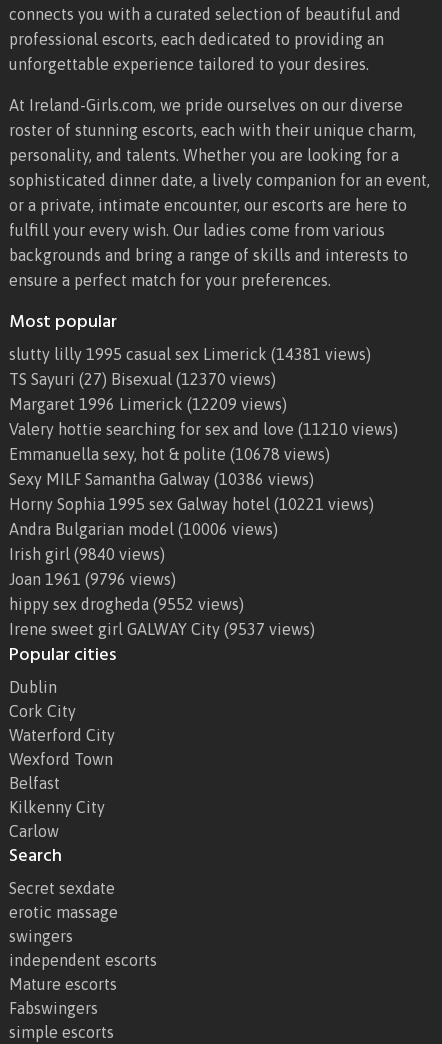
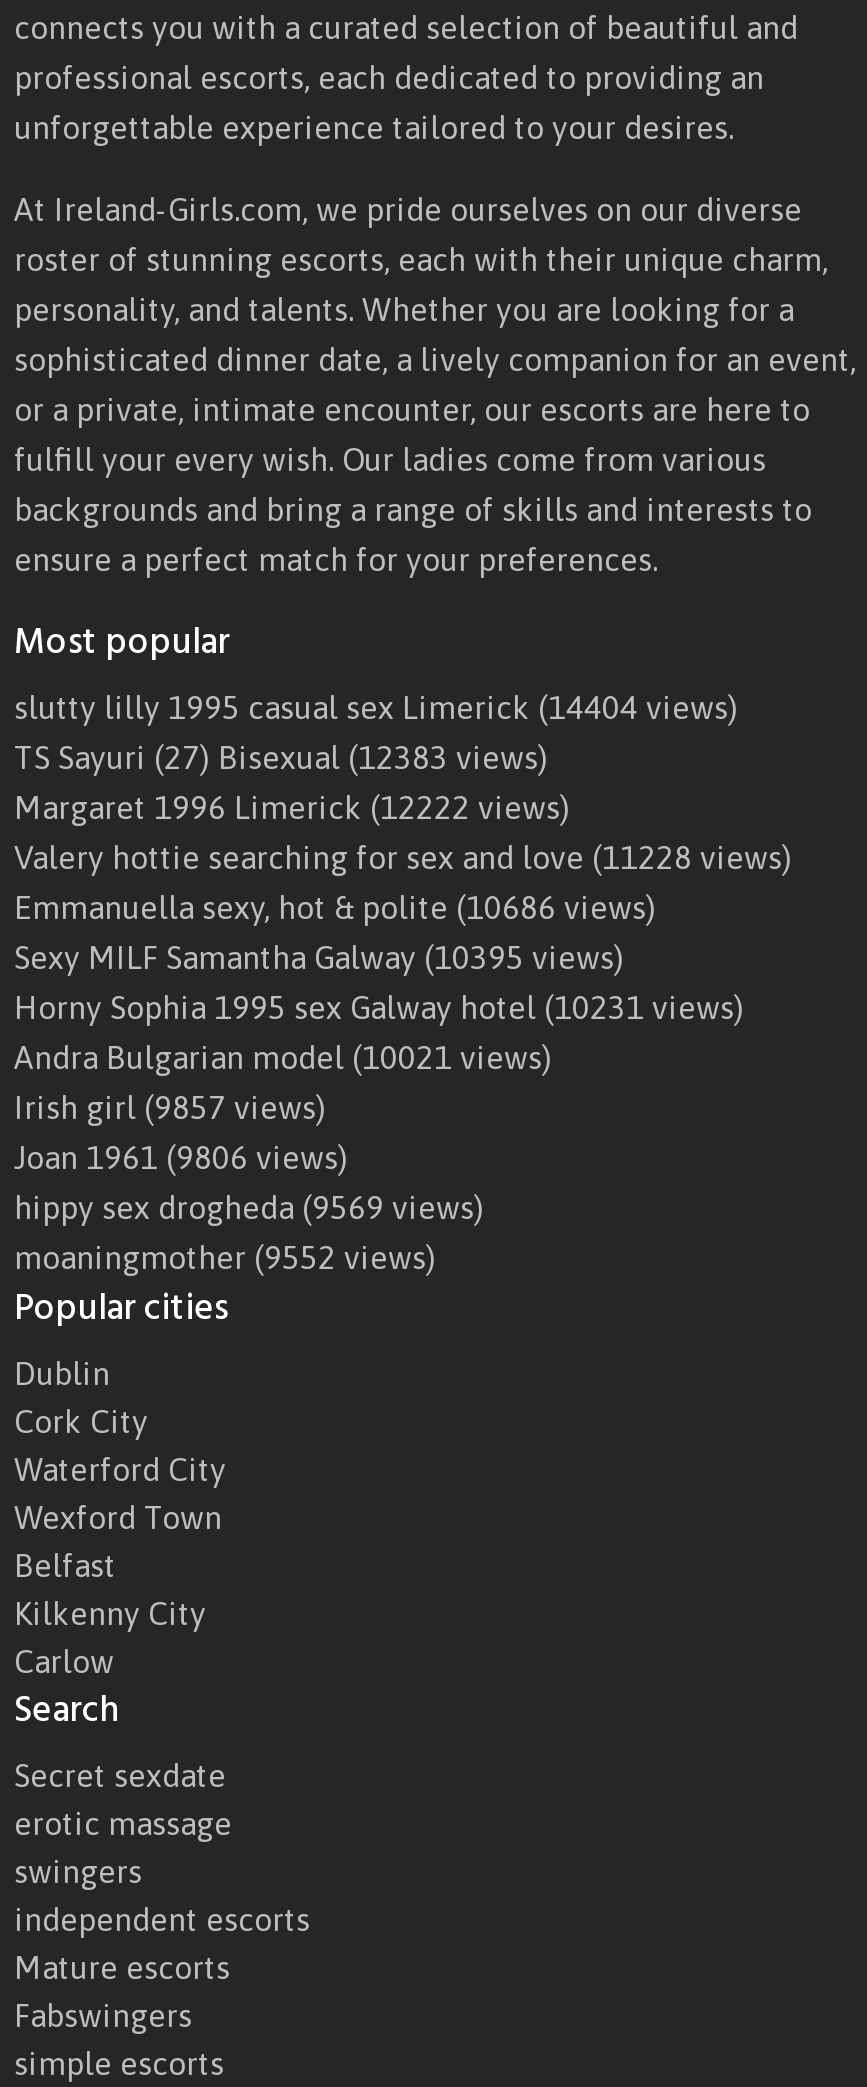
- slutty lilly 1995 casual sex Limerick (14381 views)
- TS Sayuri (27) Bisexual (12370 views)
- Margaret 1996 Limerick (12209 views)
- Valery hottie searching for sex and love (11210 views)
- Emmanuella sexy, hot & polite (10678 views)
- Sexy MILF Samantha Galway (10386 views)
- Horny Sophia 1995 sex Galway hotel (10221 views)
- Andra Bulgarian model (10006 views)
- Irish girl (9840 views)
- Joan 1961 (9796 views)
- hippy sex drogheda (9552 views)
- Irene sweet girl GALWAY City (9537 views)
+ slutty lilly 1995 casual sex Limerick (14404 views)
+ TS Sayuri (27) Bisexual (12383 views)
+ Margaret 1996 Limerick (12222 views)
+ Valery hottie searching for sex and love (11228 views)
+ Emmanuella sexy, hot & polite (10686 views)
+ Sexy MILF Samantha Galway (10395 views)
+ Horny Sophia 1995 sex Galway hotel (10231 views)
+ Andra Bulgarian model (10021 views)
+ Irish girl (9857 views)
+ Joan 1961 (9806 views)
+ hippy sex drogheda (9569 views)
+ moaningmother (9552 views)
